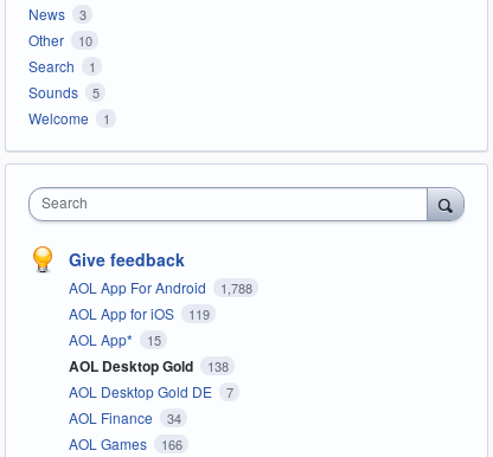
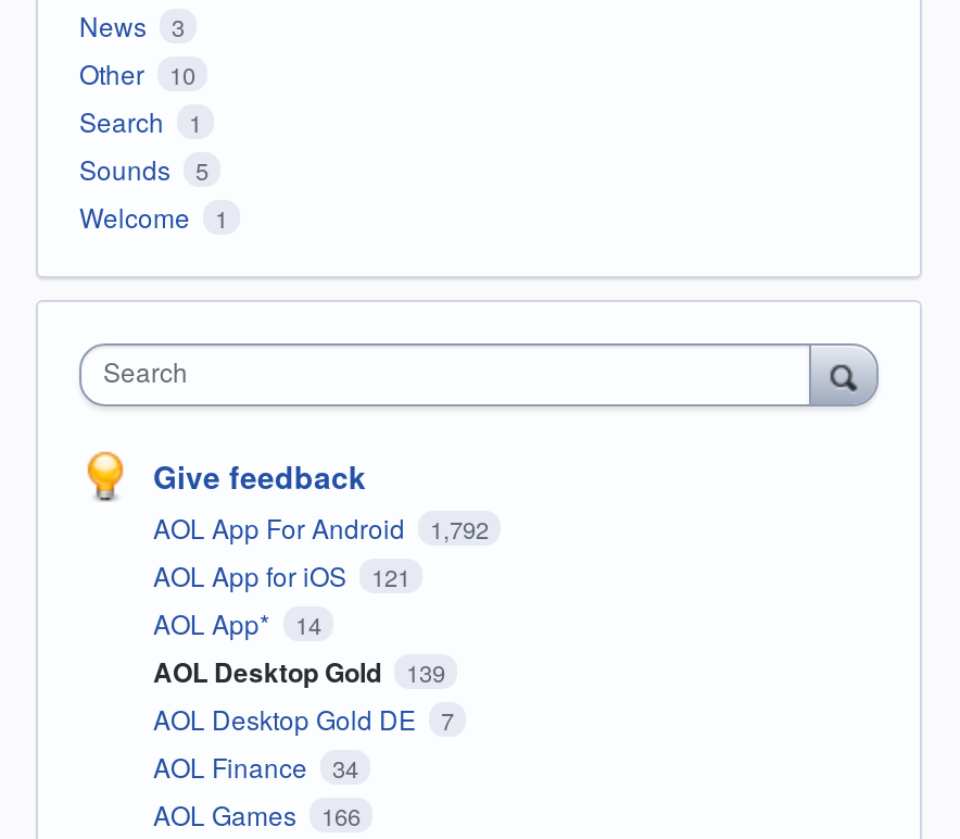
- AOL App For Android 1,788
+ AOL App For Android 1,792

- AOL App for iOS 119
+ AOL App for iOS 121

- AOL App* 15
+ AOL App* 14

- AOL Desktop Gold 138
+ AOL Desktop Gold 139
